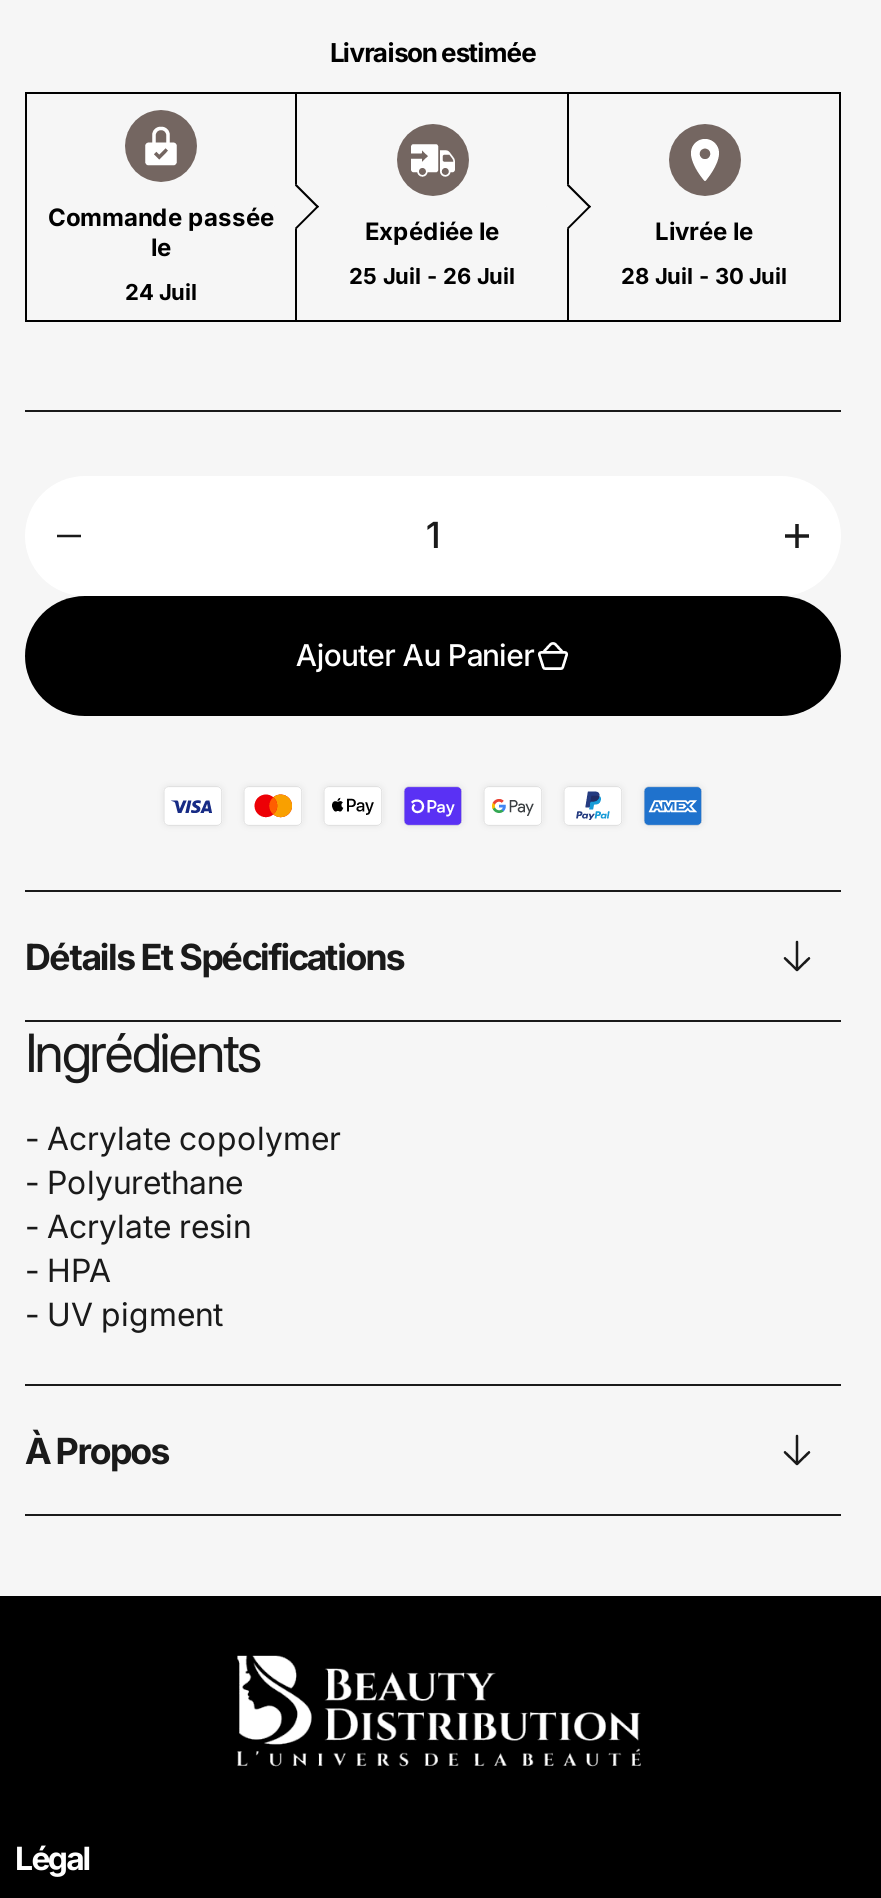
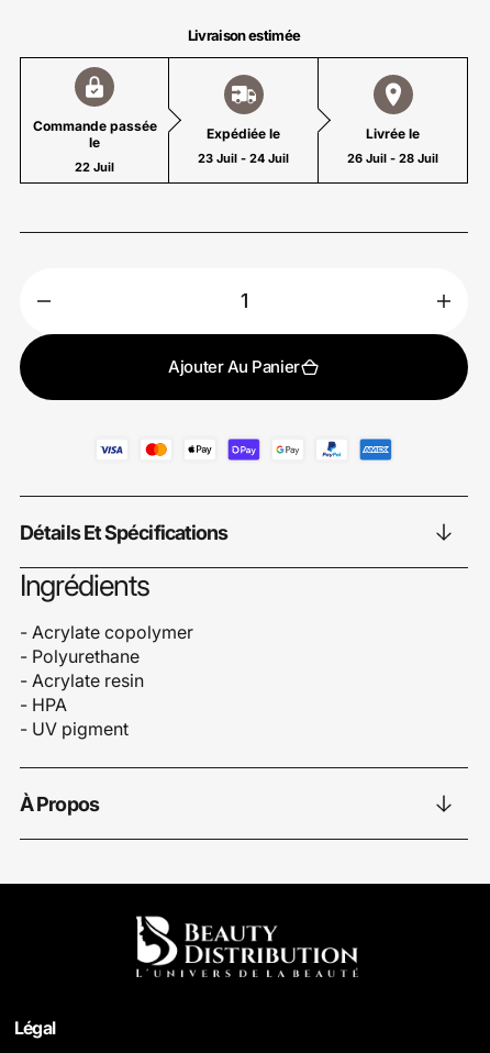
- 25 Juil - 26 Juil
+ 23 Juil - 24 Juil

- 28 Juil - 30 Juil
+ 26 Juil - 28 Juil

- 24 Juil
+ 22 Juil
